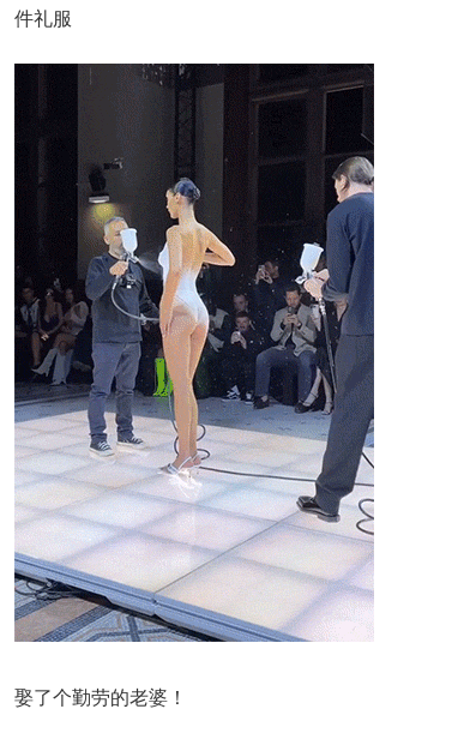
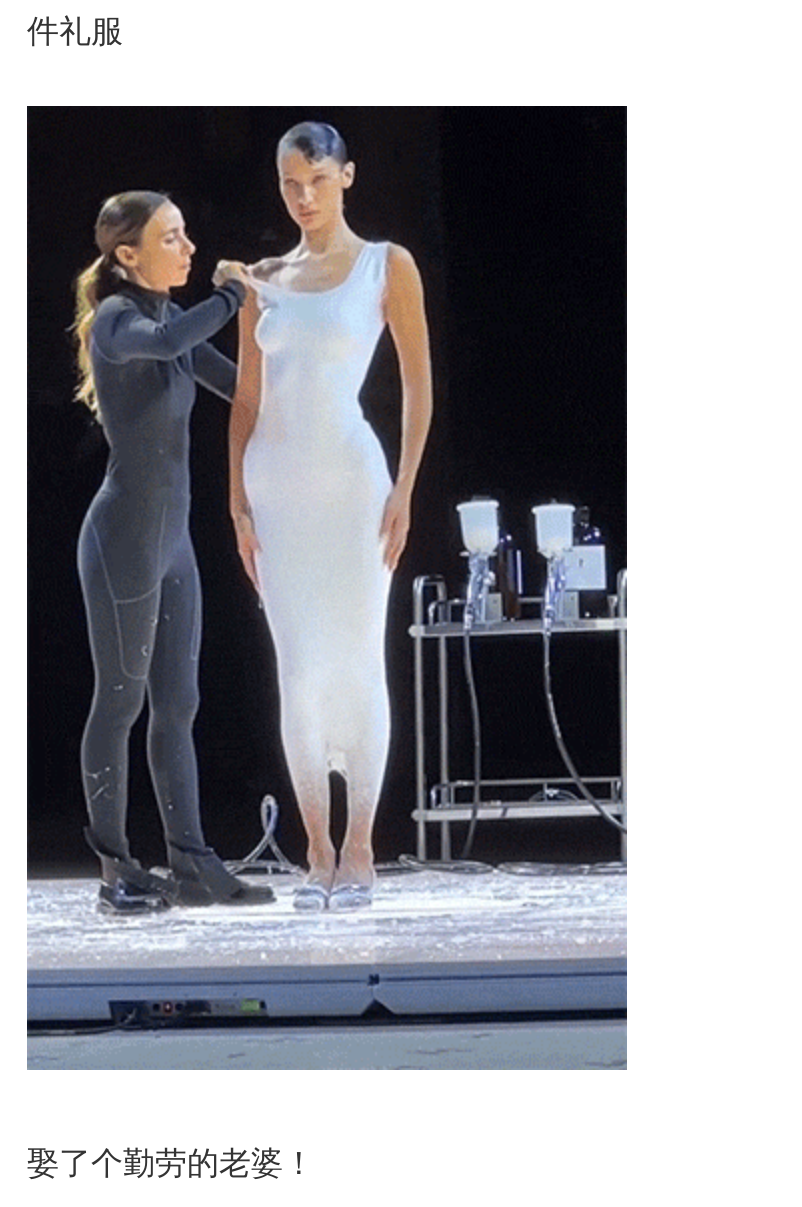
- [image]
+ [image]
